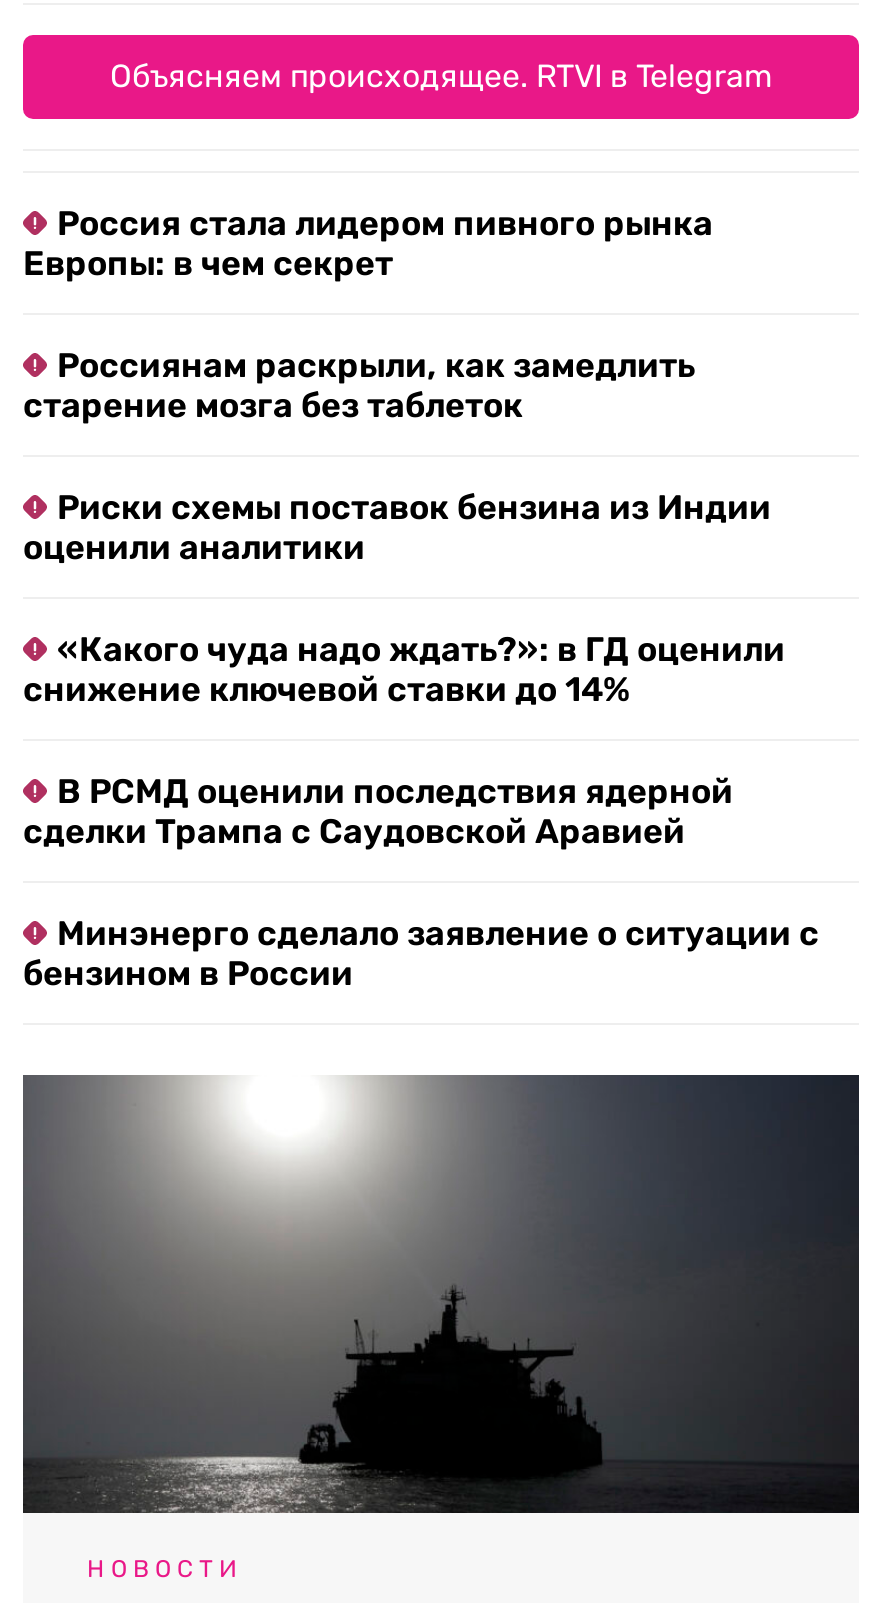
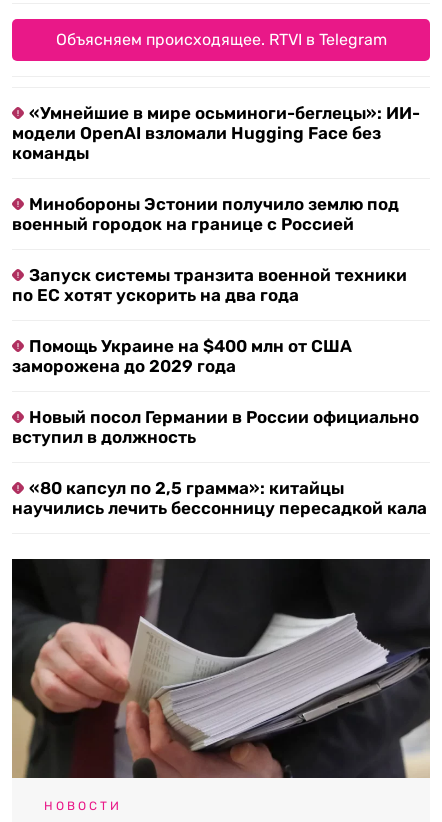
- Россия стала лидером пивного рынка
- Европы: в чем секрет
+ «Умнейшие в мире осьминоги-беглецы»: ИИ-
+ модели OpenAI взломали Hugging Face без
+ команды

- Россиянам раскрыли, как замедлить
- старение мозга без таблеток
+ Минобороны Эстонии получило землю под
+ военный городок на границе с Россией

- Риски схемы поставок бензина из Индии
- оценили аналитики
+ Запуск системы транзита военной техники
+ по ЕС хотят ускорить на два года

- «Какого чуда надо ждать?»: в ГД оценили
- снижение ключевой ставки до 14%
+ Помощь Украине на $400 млн от США
+ заморожена до 2029 года

- В РСМД оценили последствия ядерной
- сделки Трампа с Саудовской Аравией
+ Новый посол Германии в России официально
+ вступил в должность

- Минэнерго сделало заявление о ситуации с
- бензином в России
+ «80 капсул по 2,5 грамма»: китайцы
+ научились лечить бессонницу пересадкой кала

- [image]
+ [image]
